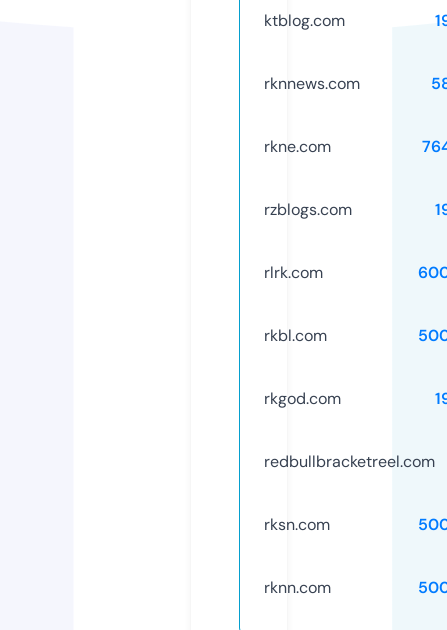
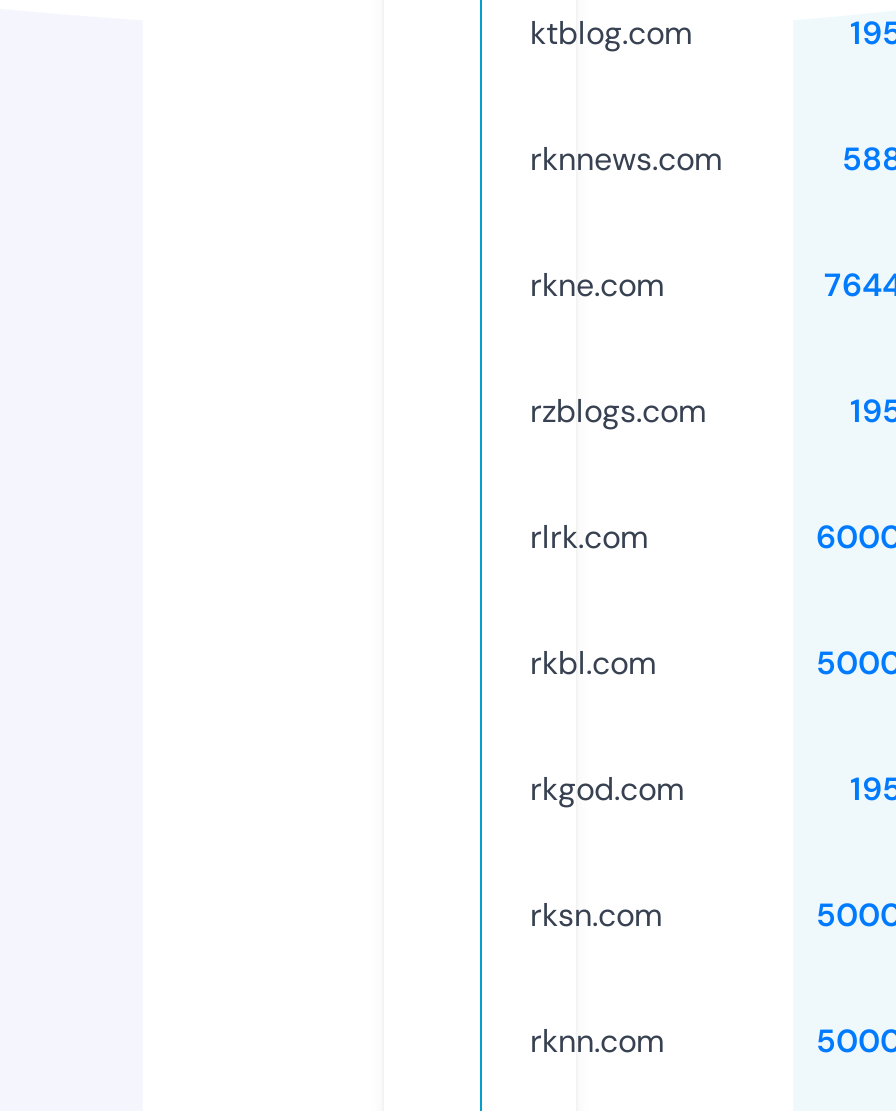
- redbullbracketreel.com
